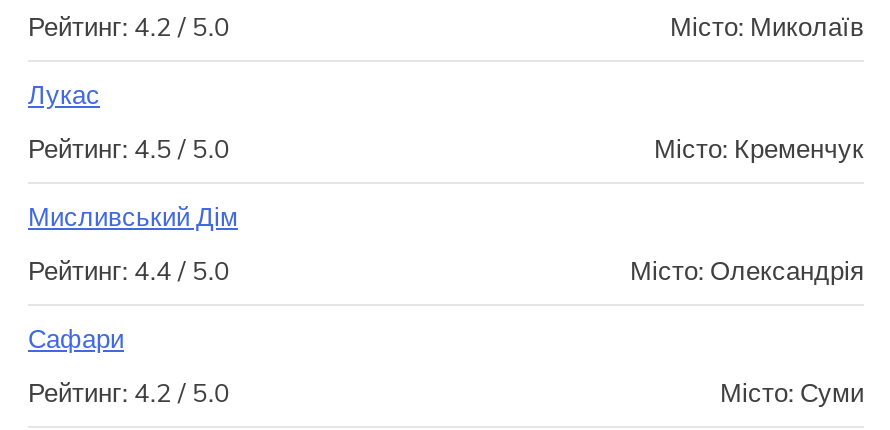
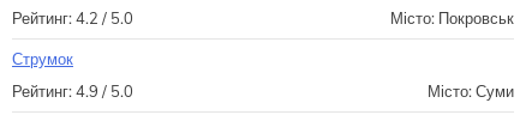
- Місто: Миколаїв
- Лукас
- Рейтинг: 4.5 / 5.0
- Місто: Кременчук
- Мисливський Дім
- Рейтинг: 4.4 / 5.0
- Місто: Олександрія
- Сафари
- Рейтинг: 4.2 / 5.0
+ Місто: Покровськ
+ Струмок
+ Рейтинг: 4.9 / 5.0
